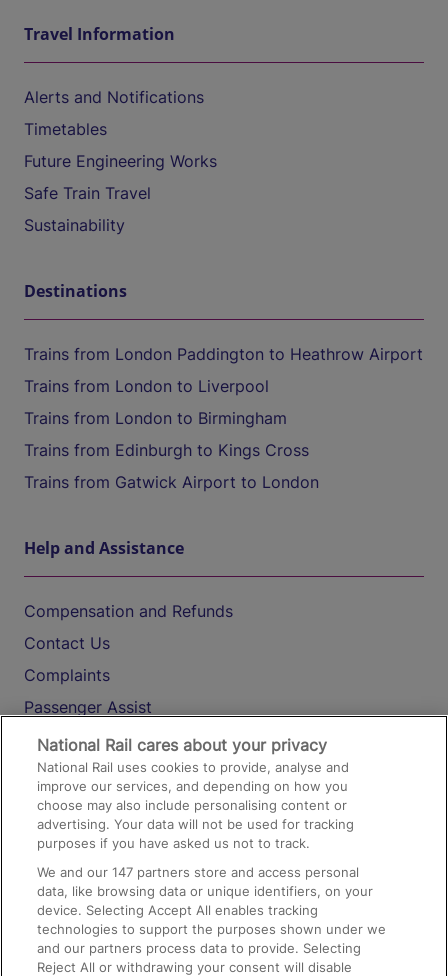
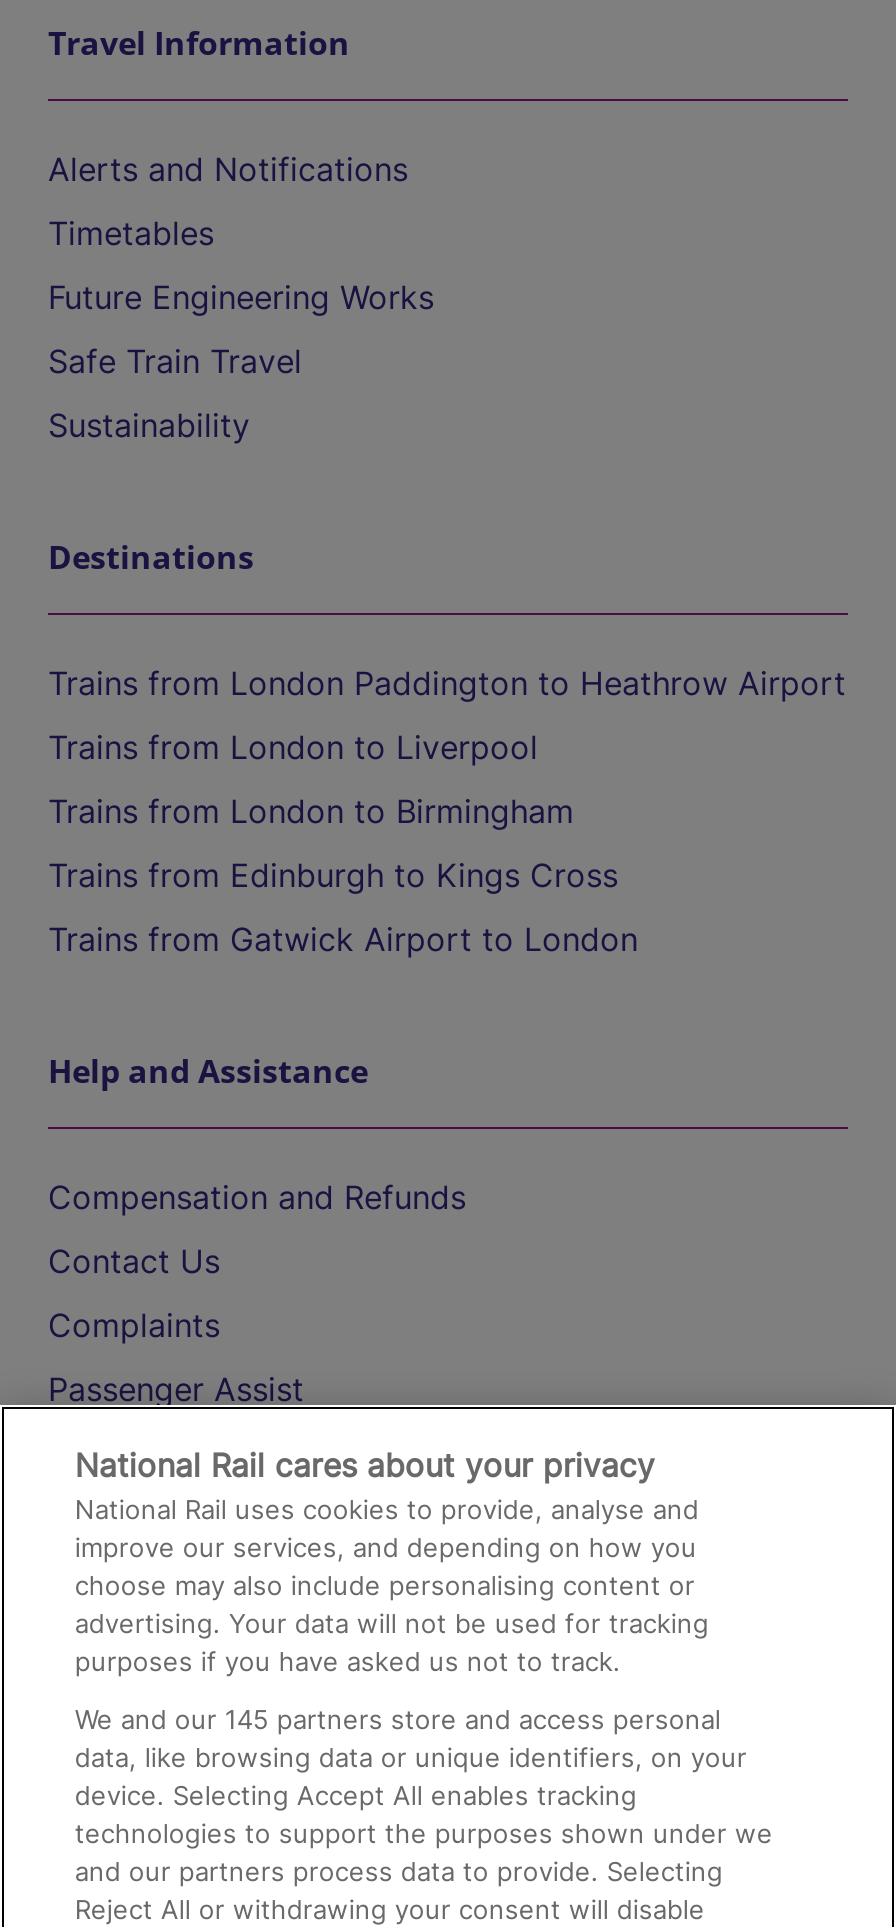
- We and our 147 partners store and access personal
+ We and our 145 partners store and access personal
